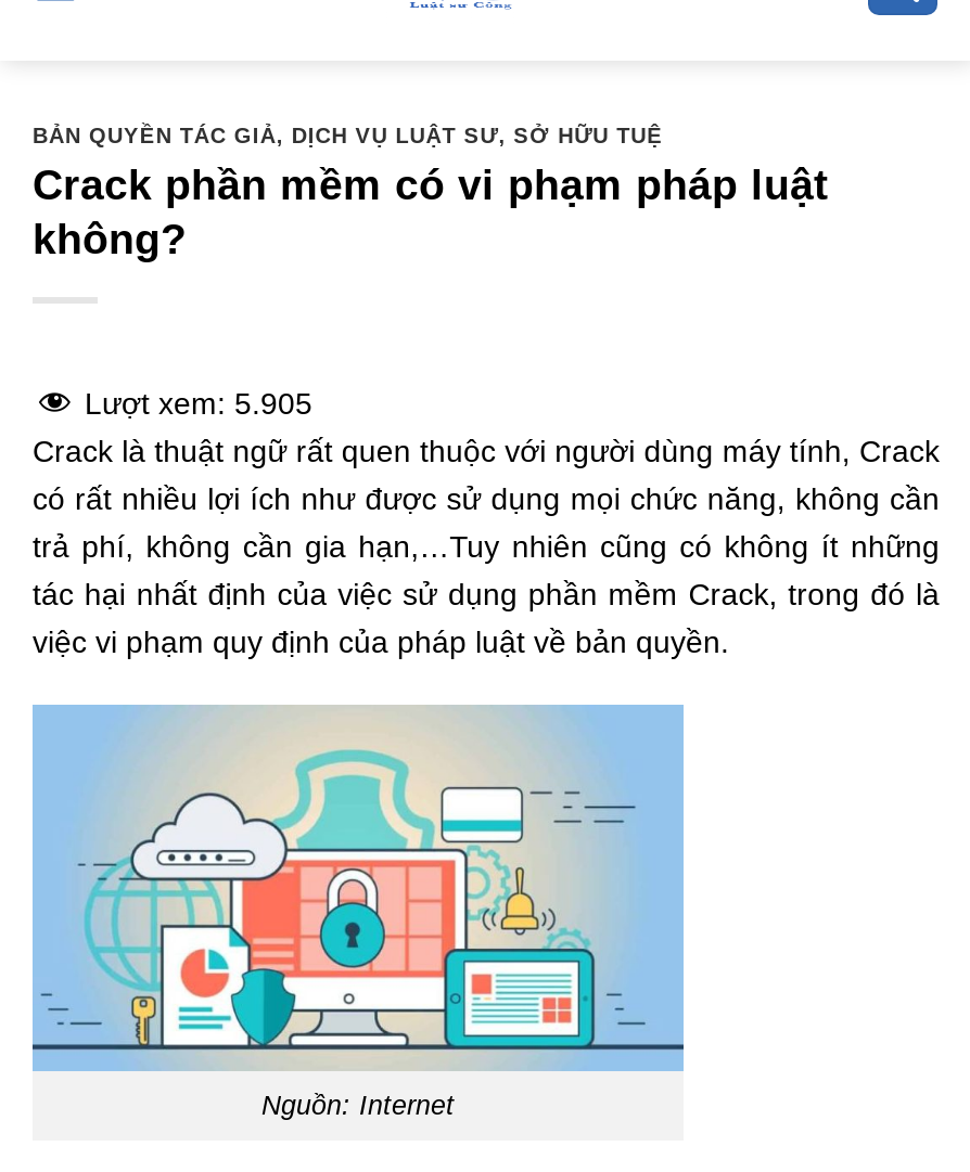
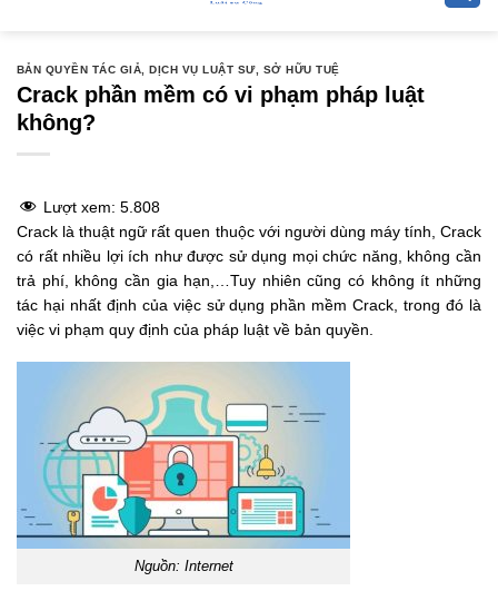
- Lượt xem: 5.905
+ Lượt xem: 5.808
